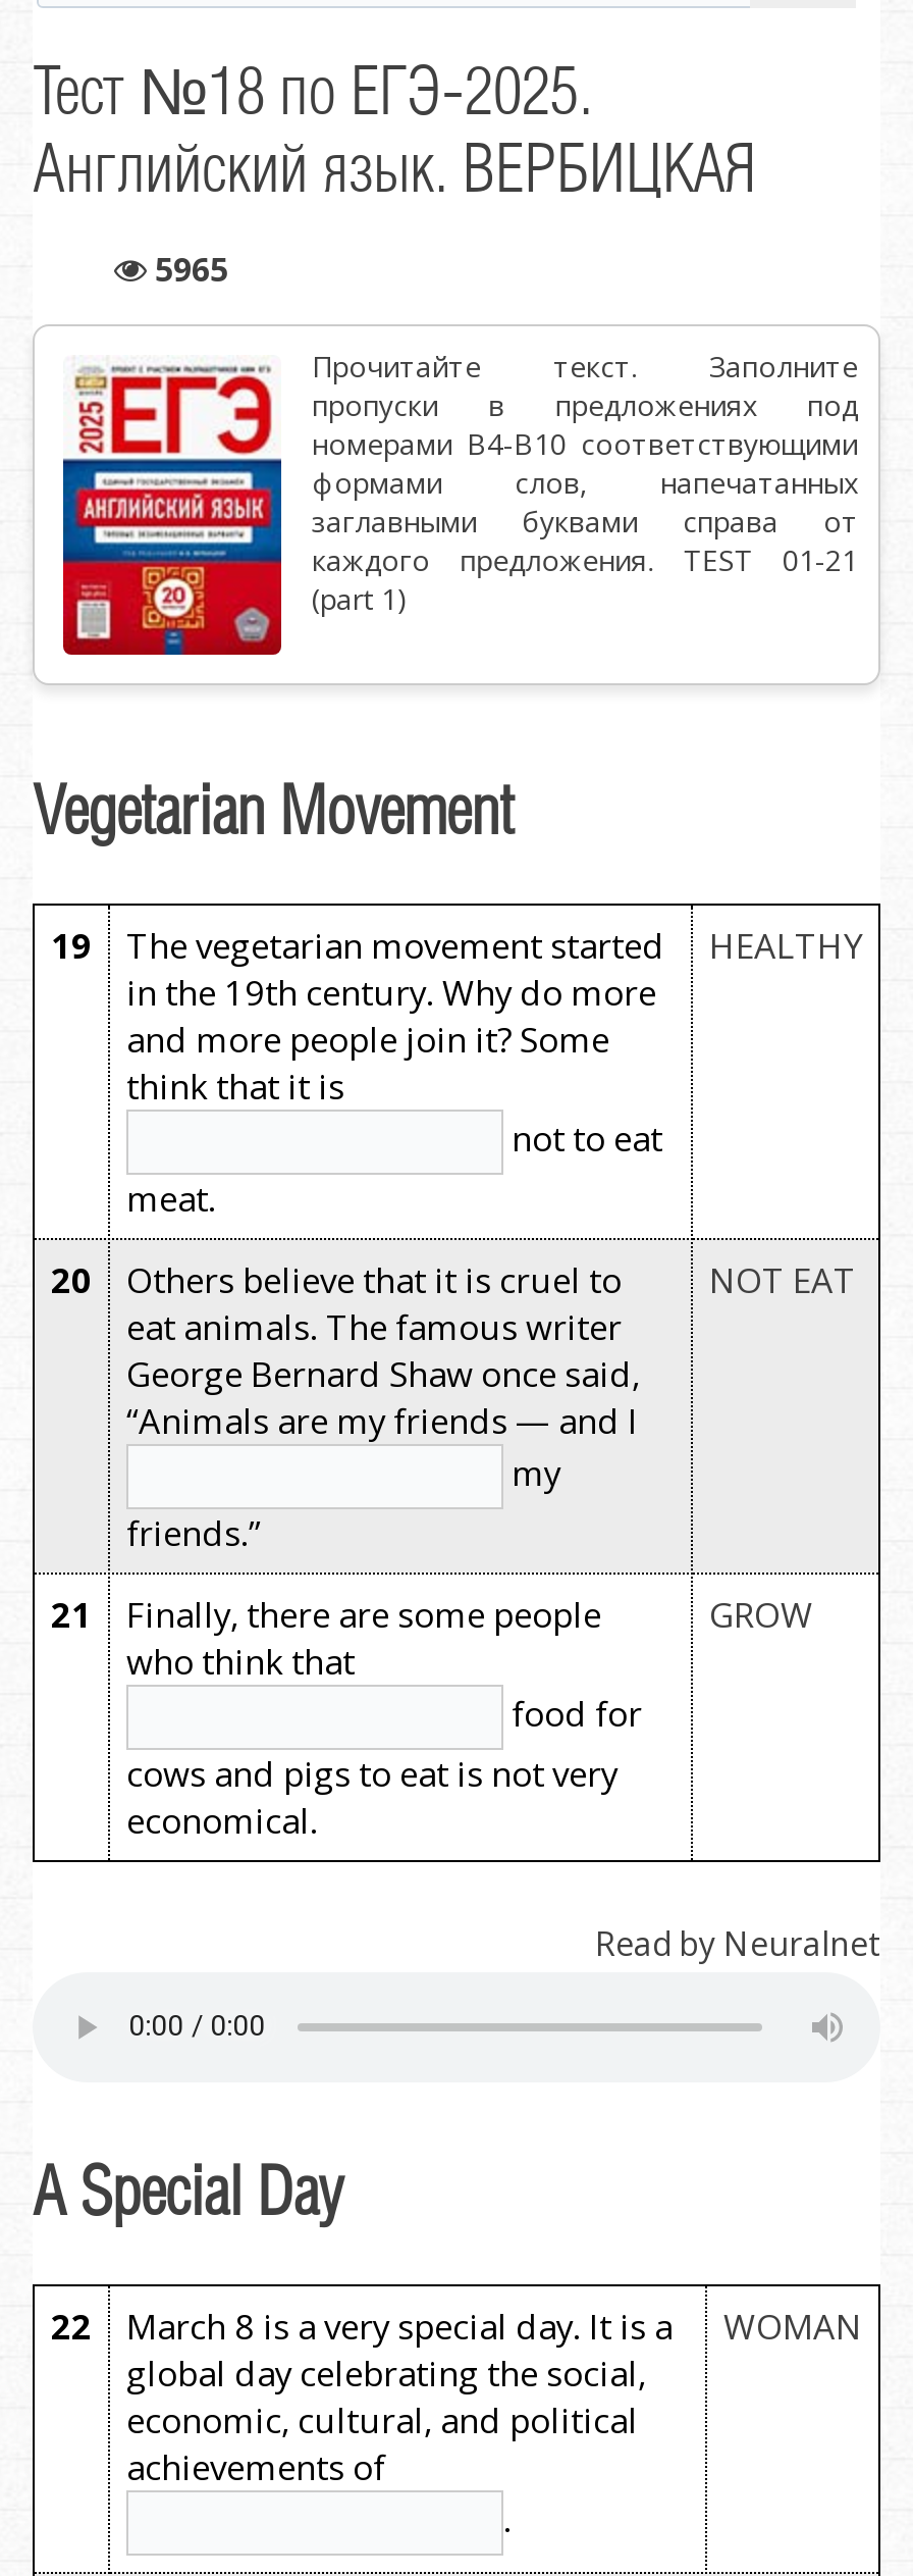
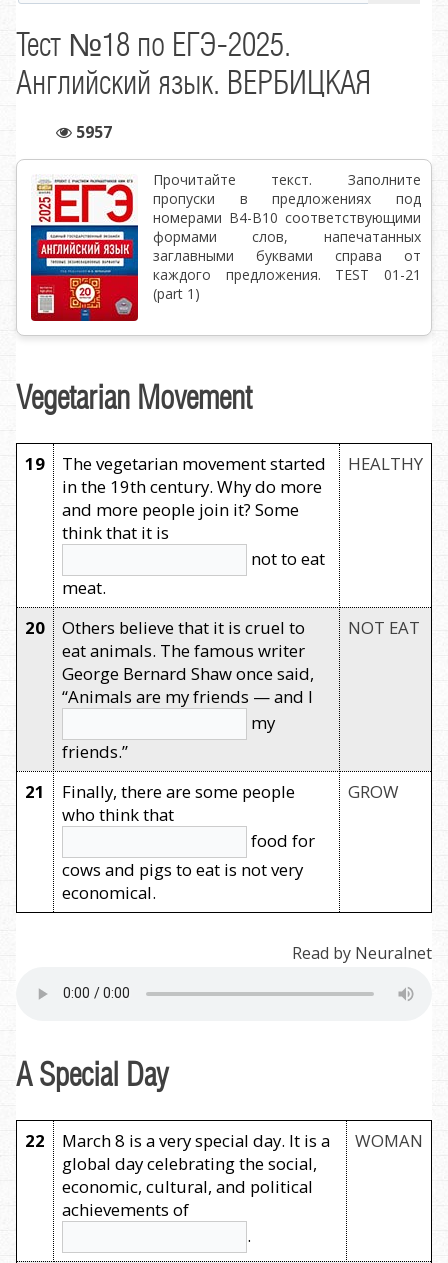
- 5965
+ 5957
